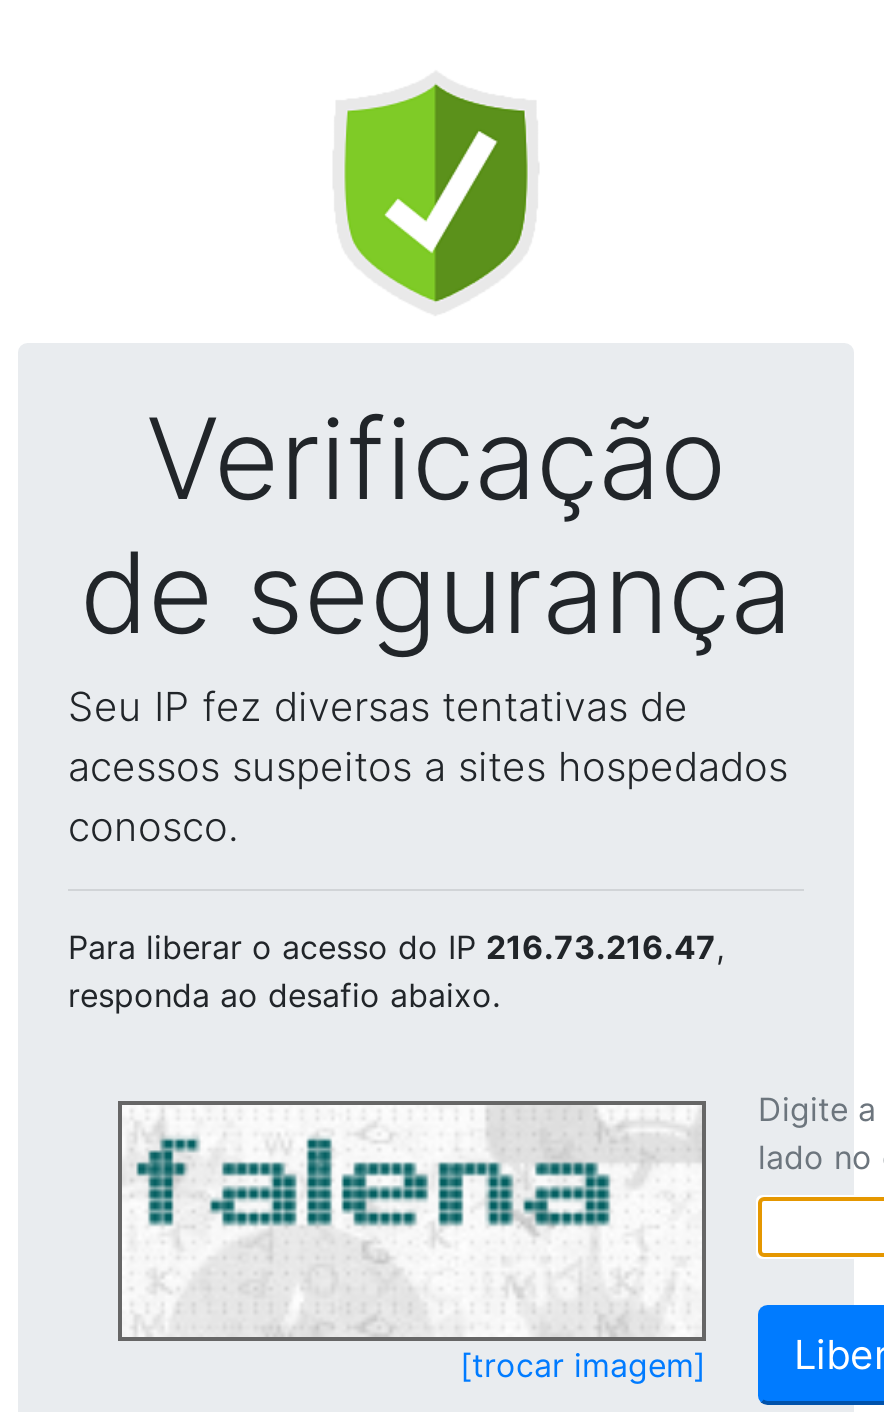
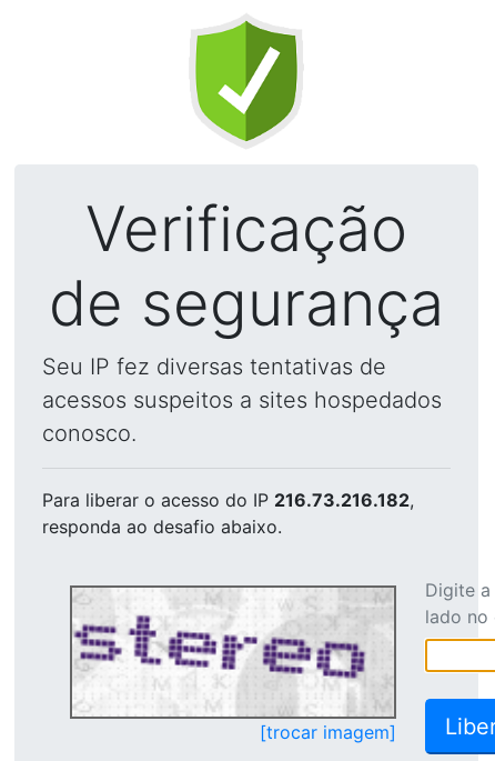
- Para liberar o acesso do IP 216.73.216.47,
+ Para liberar o acesso do IP 216.73.216.182,

- [image]
+ [image]
